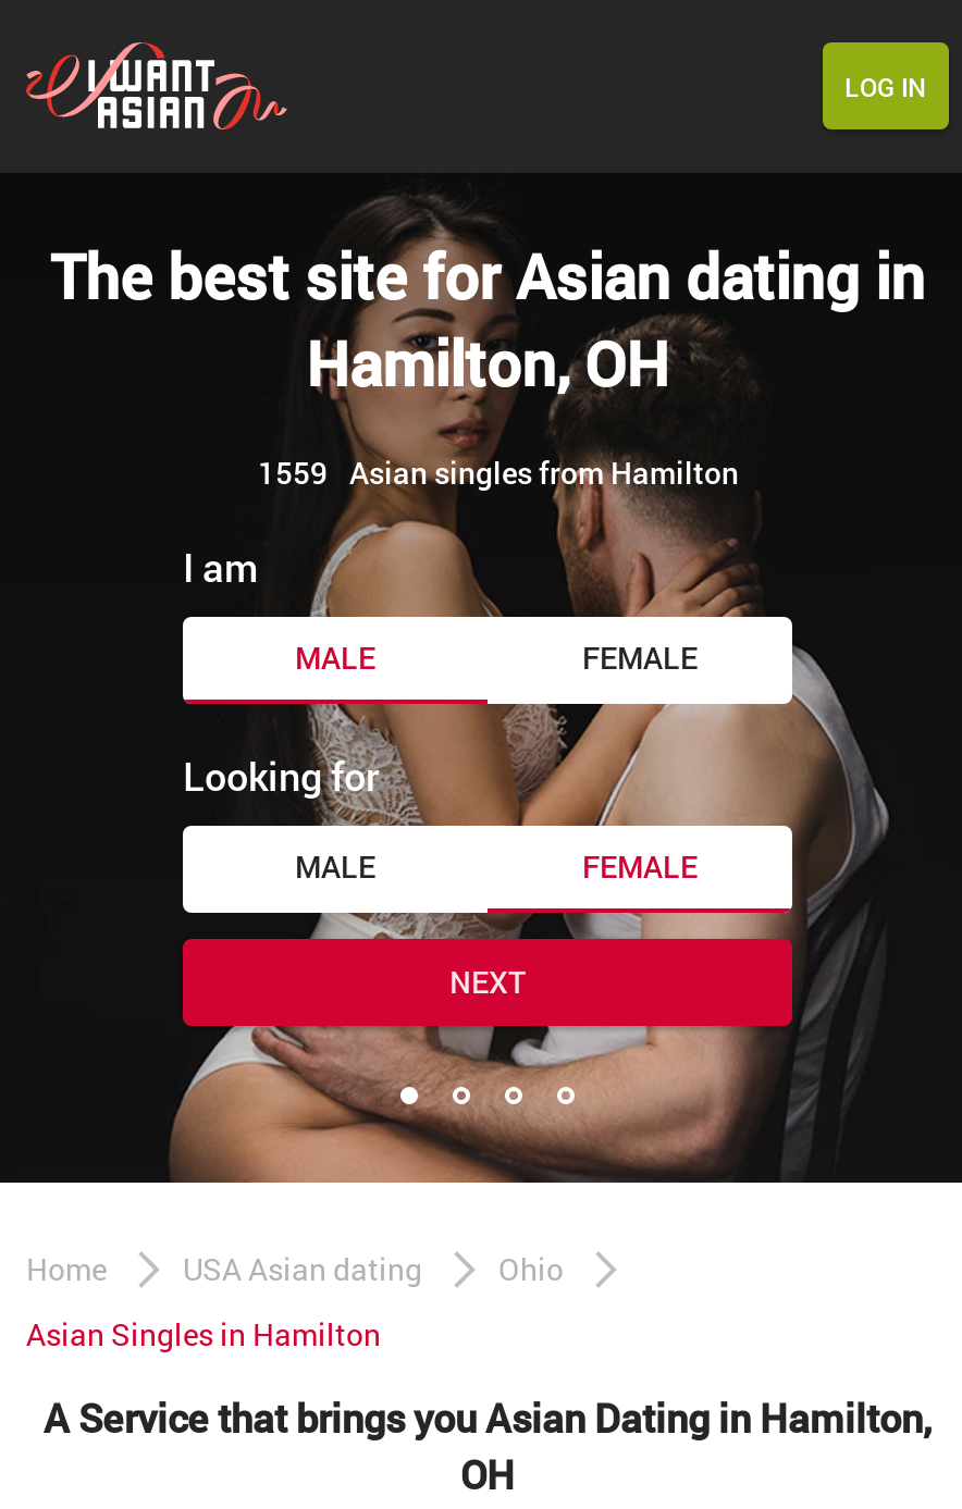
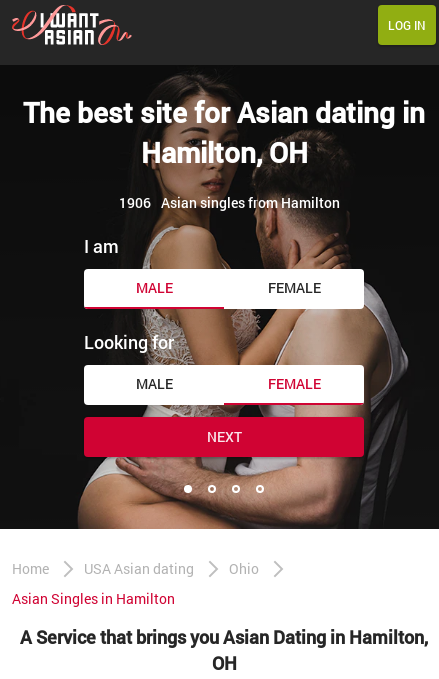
- 1559 Asian singles from Hamilton
+ 1906 Asian singles from Hamilton
